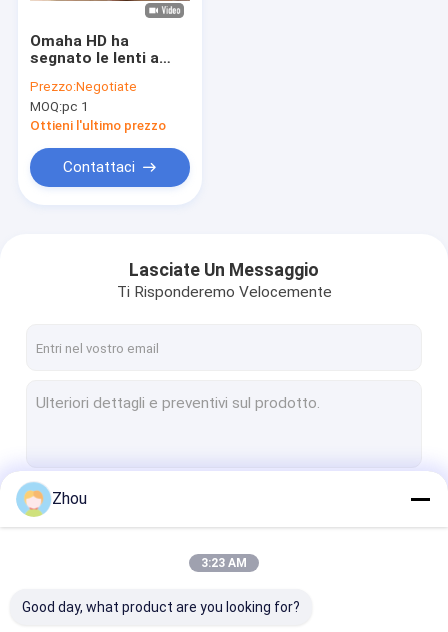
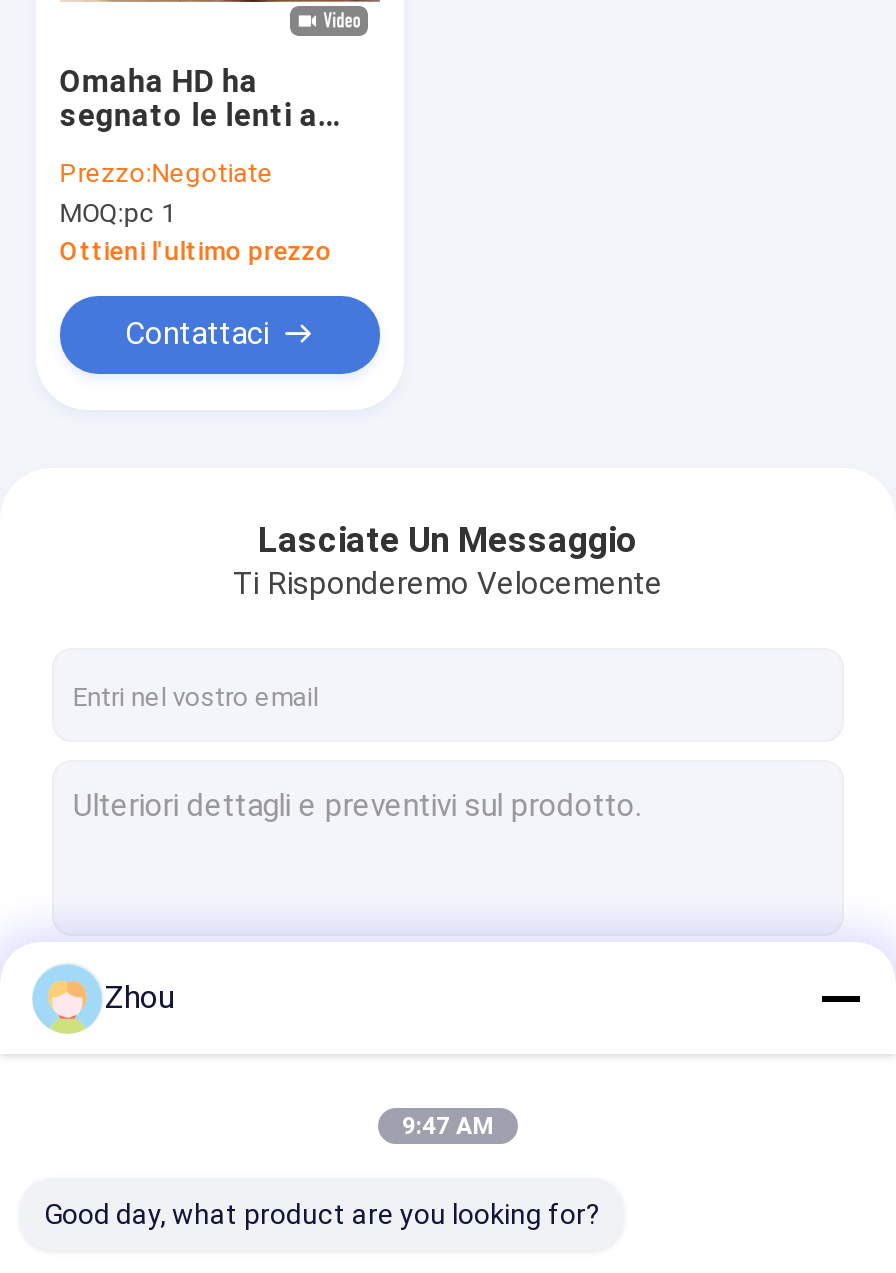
- 3:23 AM
+ 9:47 AM
